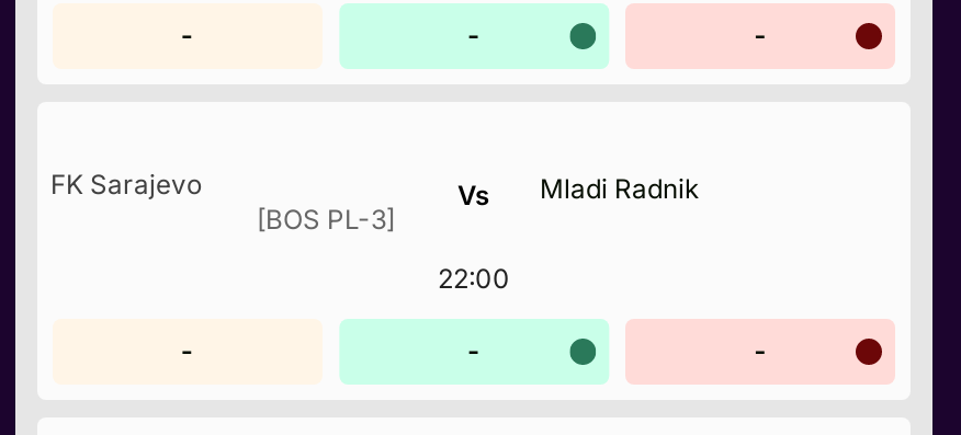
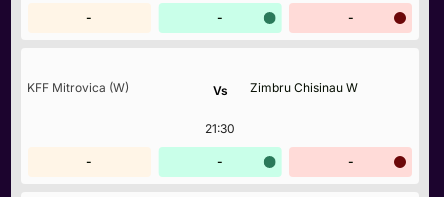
- FK Sarajevo
- [BOS PL-3]
+ KFF Mitrovica (W)

- Mladi Radnik
+ Zimbru Chisinau W

- 22:00
+ 21:30
